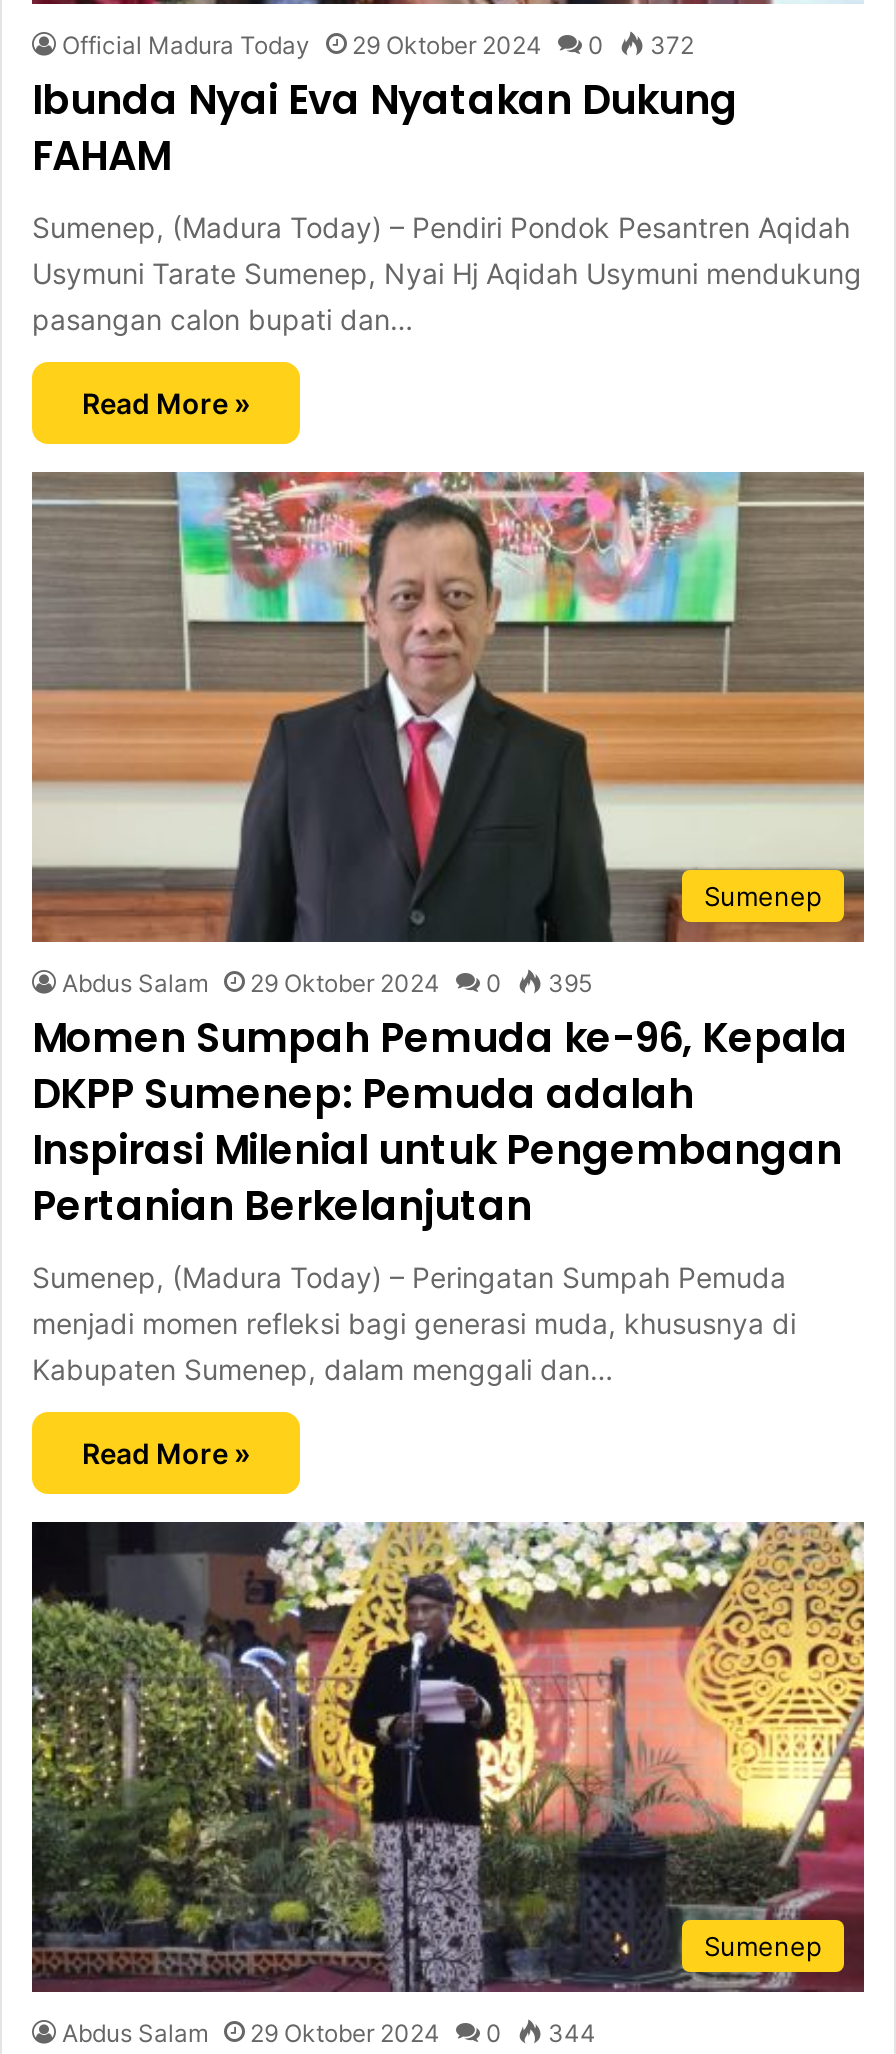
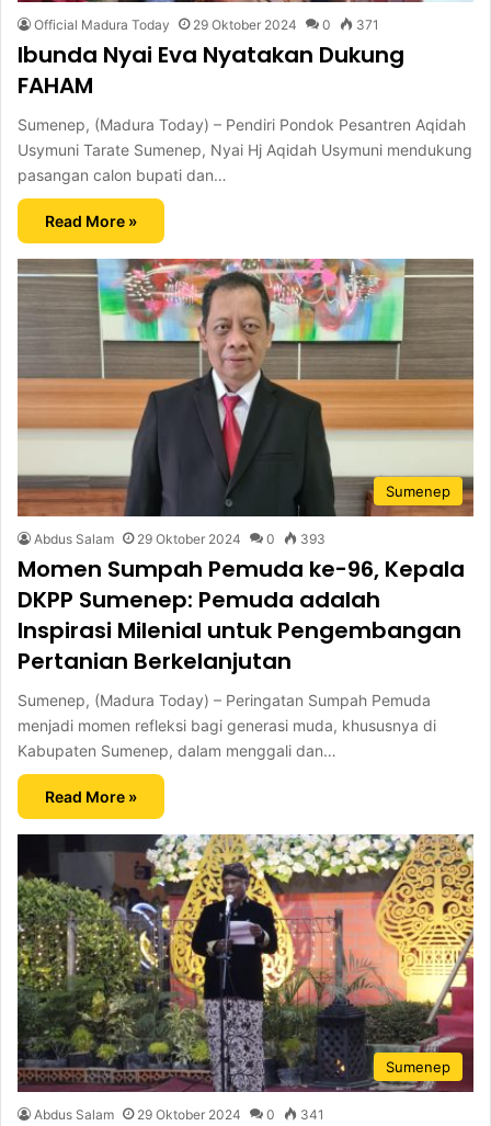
- Official Madura Today 29 Oktober 2024 0 372
+ Official Madura Today 29 Oktober 2024 0 371

- Abdus Salam 29 Oktober 2024 0 395
+ Abdus Salam 29 Oktober 2024 0 393

- Abdus Salam 29 Oktober 2024 0 344
+ Abdus Salam 29 Oktober 2024 0 341
